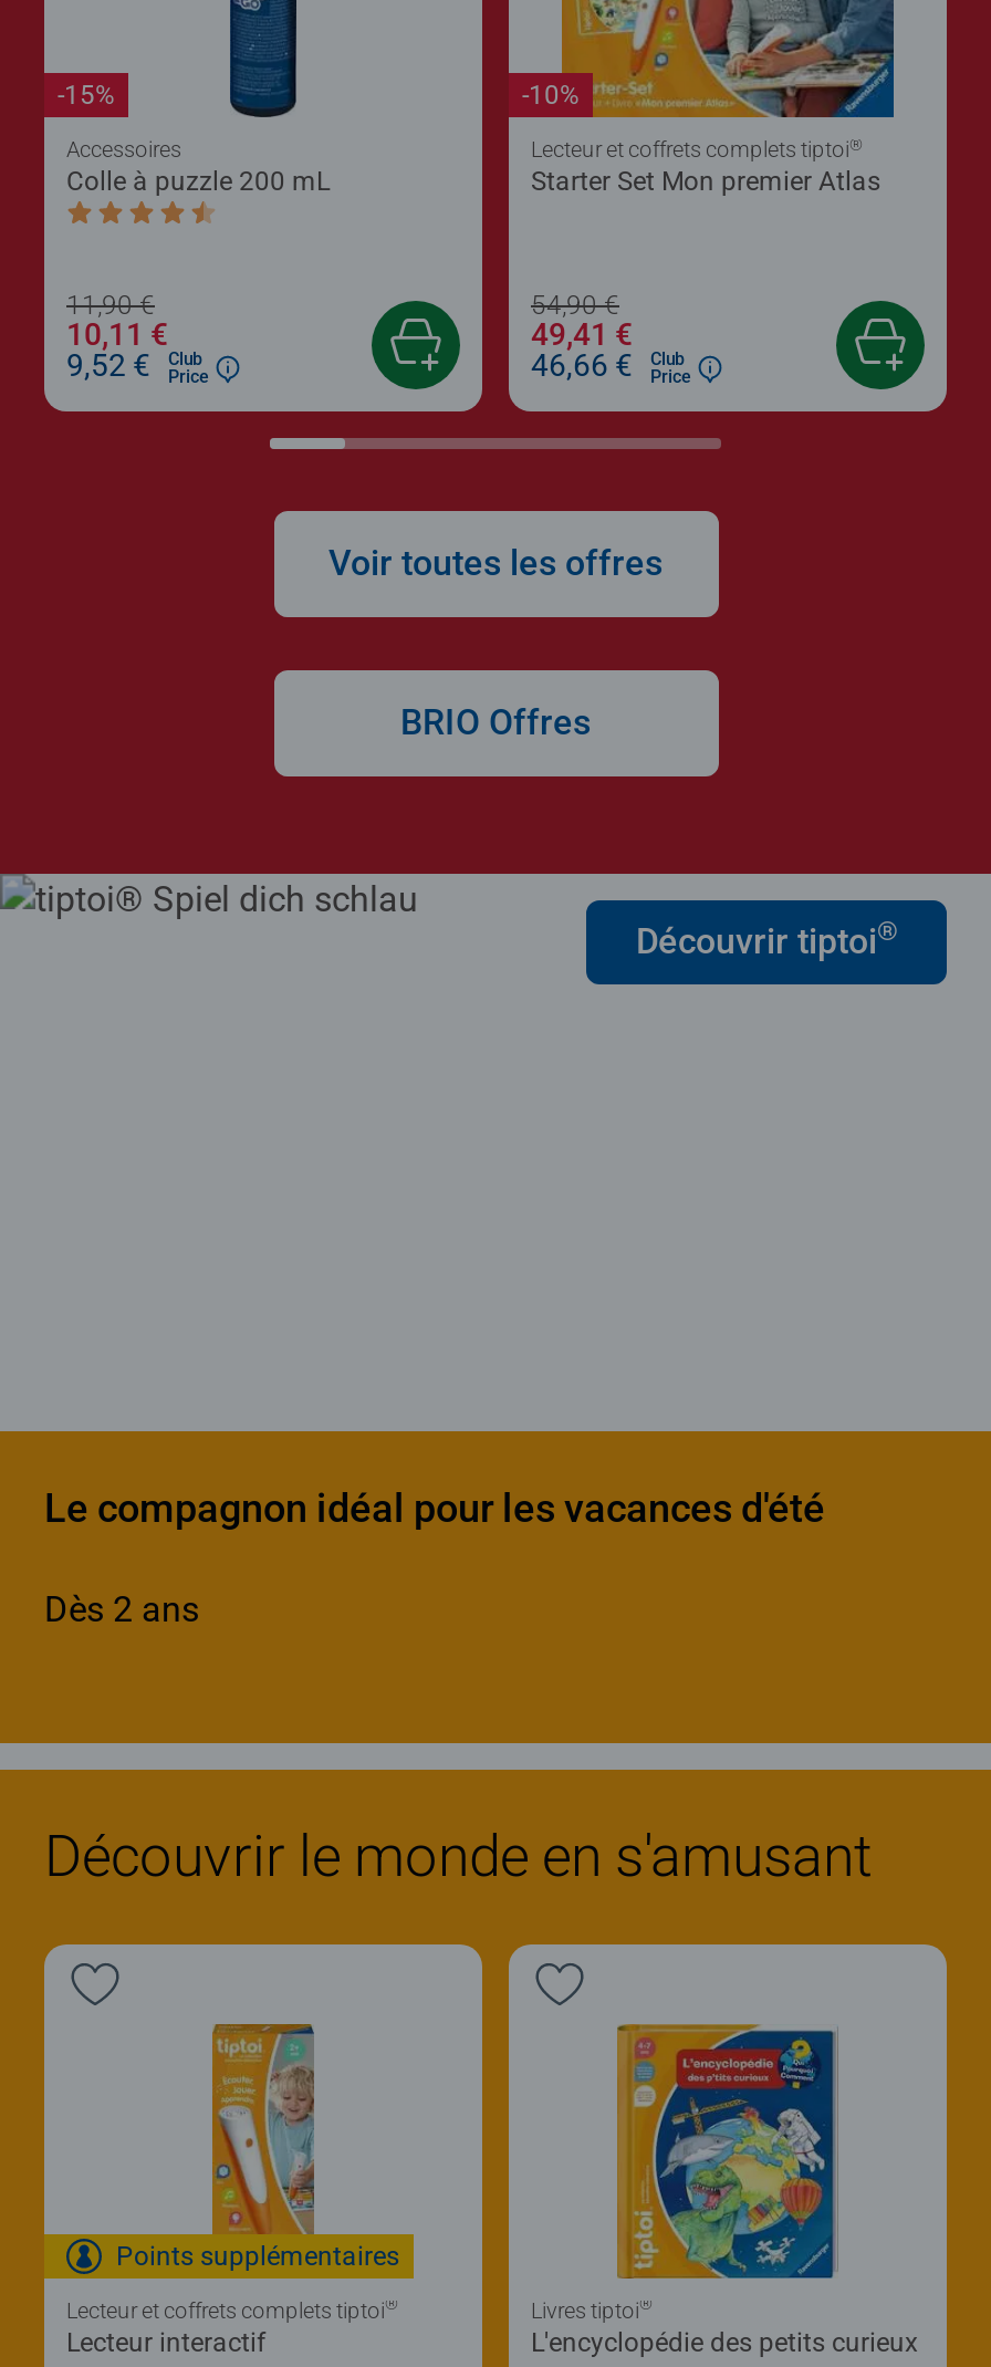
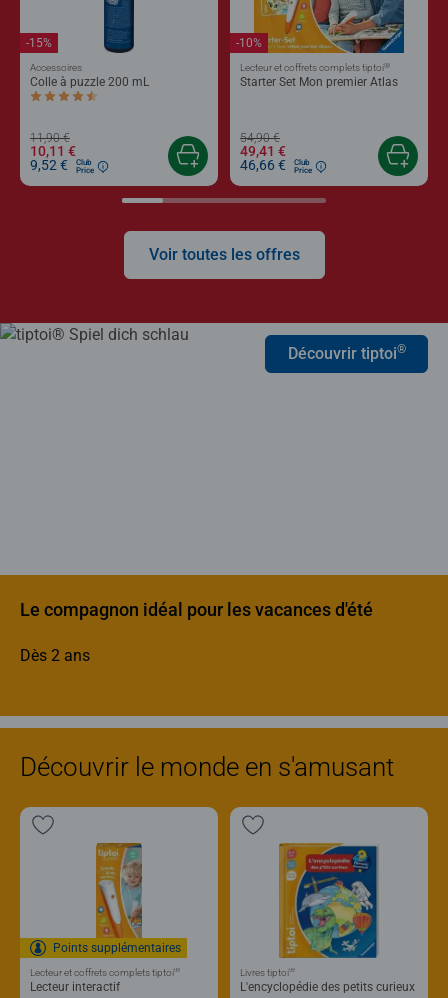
- BRIO Offres
